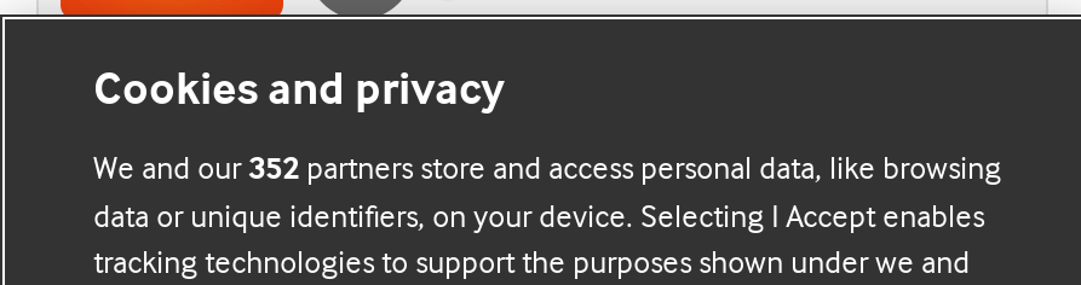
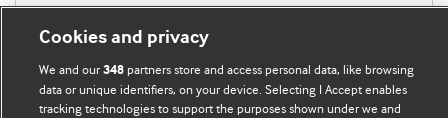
- We and our 352 partners store and access personal data, like browsing
+ We and our 348 partners store and access personal data, like browsing
